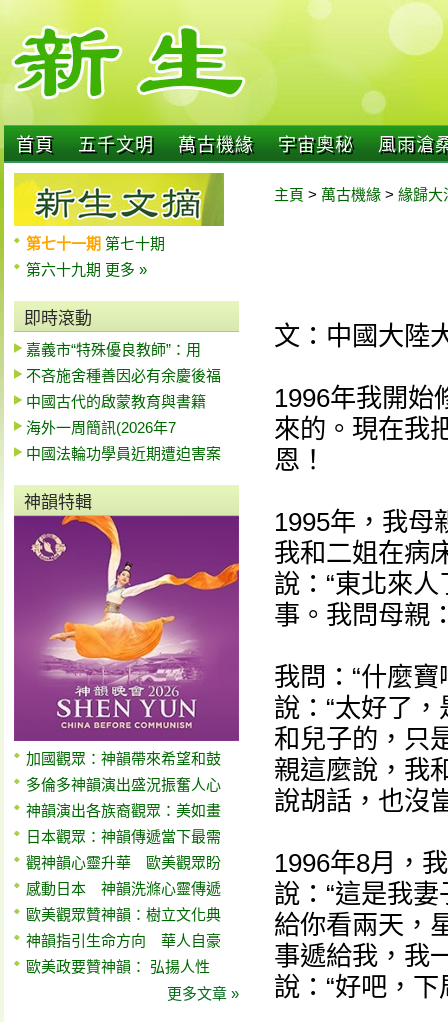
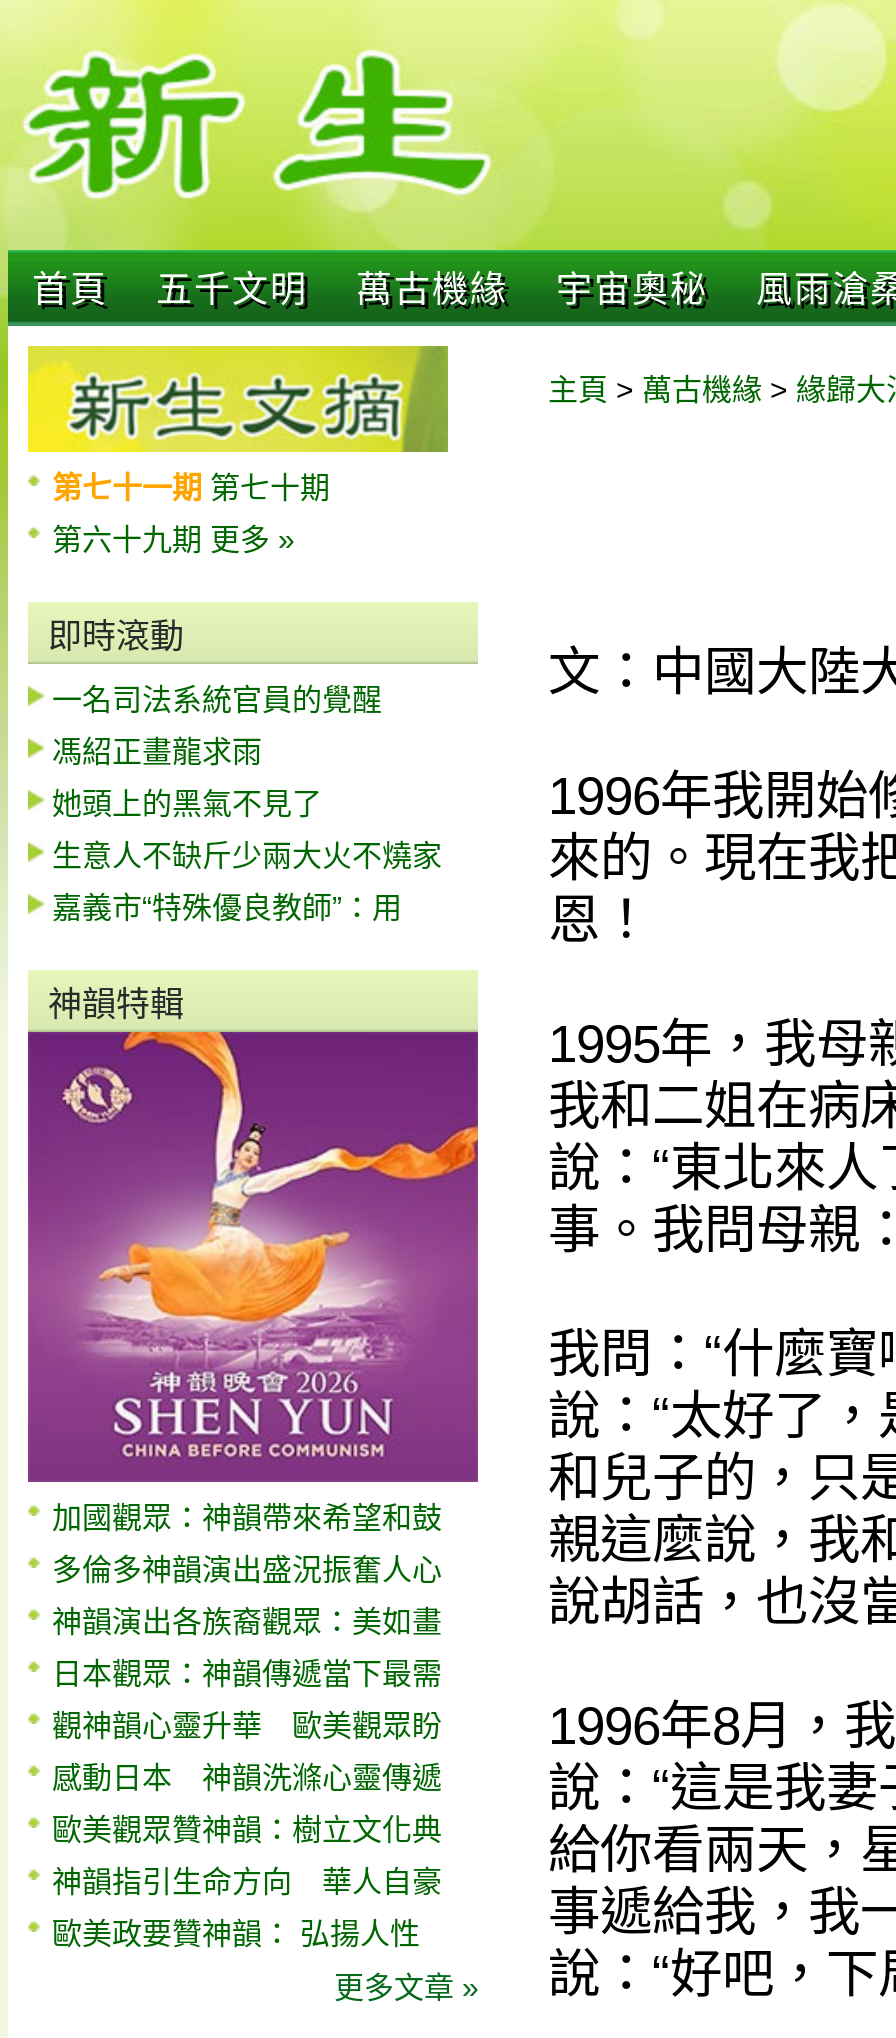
moved down: 嘉義市“特殊優良教師”：用

+ 一名司法系統官員的覺醒
+ 馮紹正畫龍求雨
+ 她頭上的黑氣不見了
+ 生意人不缺斤少兩大火不燒家

- 不吝施舍種善因必有余慶後福
- 中國古代的啟蒙教育與書籍
- 海外一周簡訊(2026年7
- 中國法輪功學員近期遭迫害案
